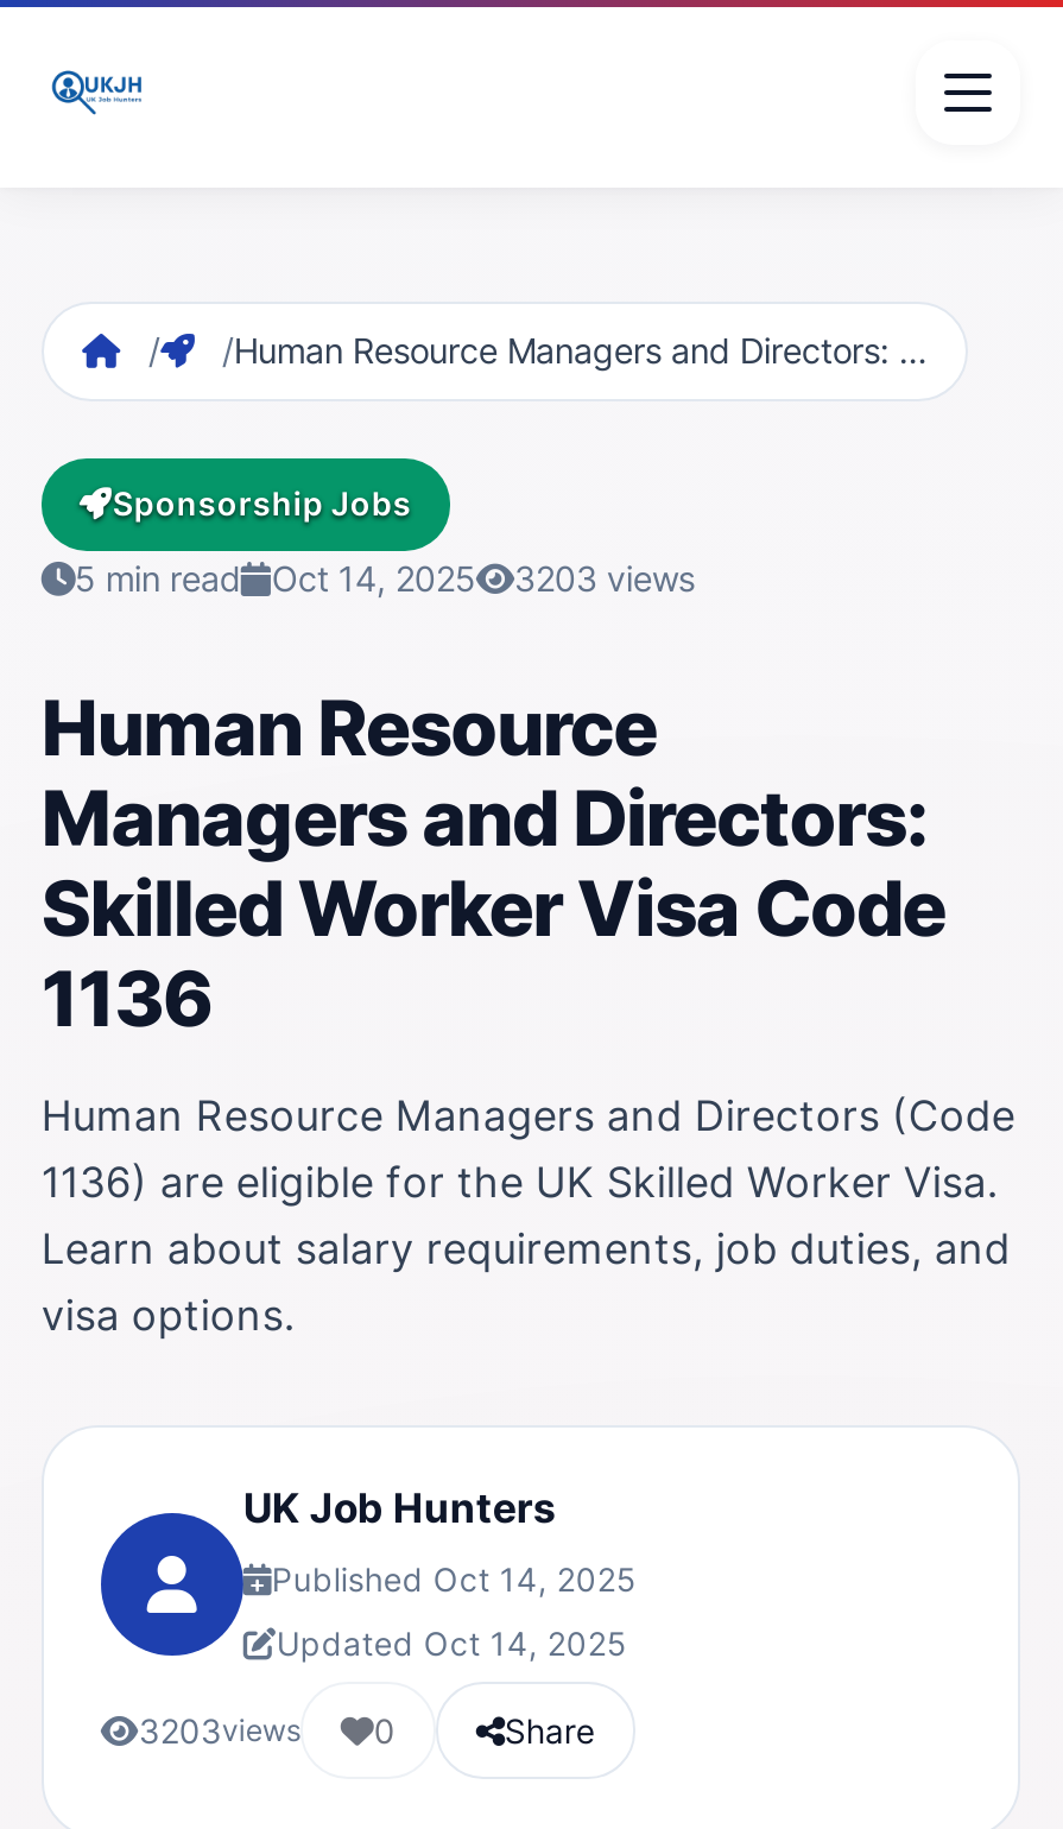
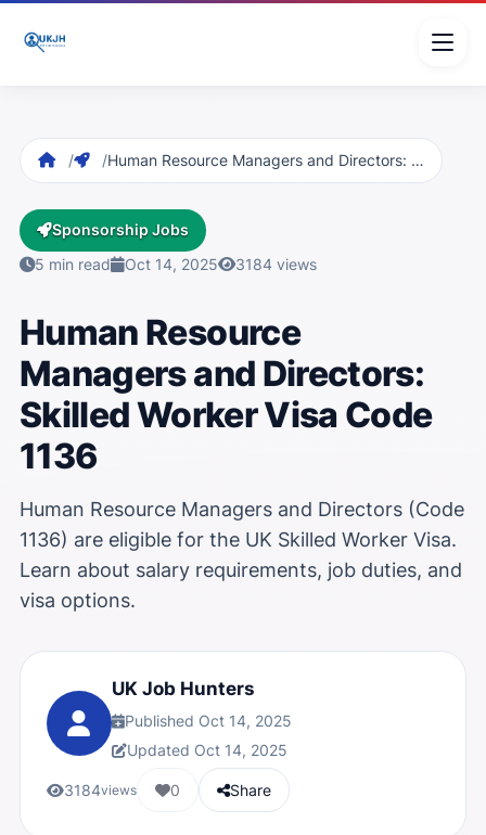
- 5 min read Oct 14, 2025 3203 views
+ 5 min read Oct 14, 2025 3184 views

- 3203views 0
+ 3184views 0
